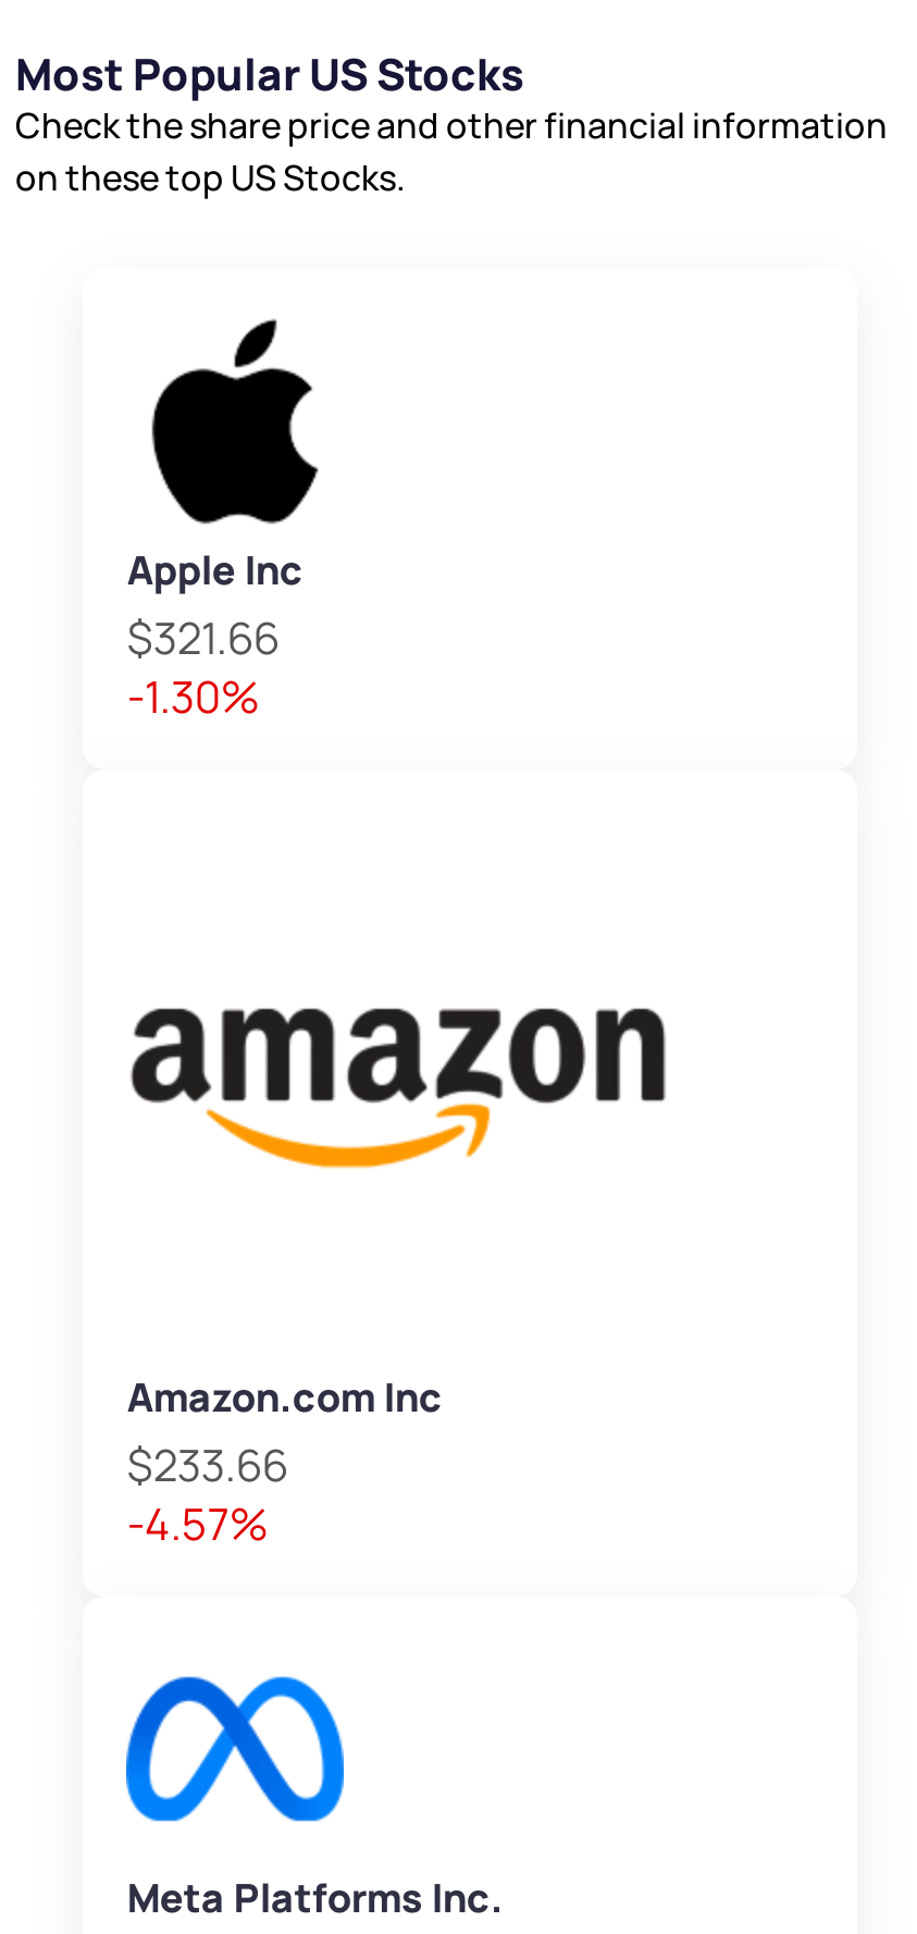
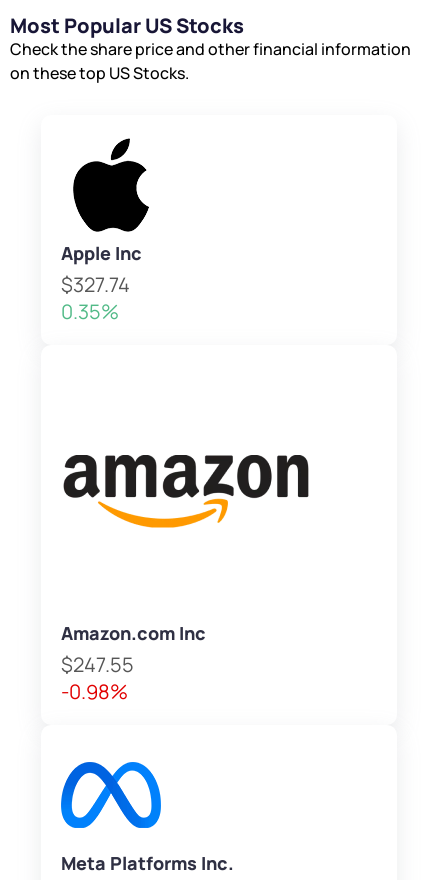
- $321.66
+ $327.74

- -1.30%
+ 0.35%

- $233.66
+ $247.55

- -4.57%
+ -0.98%
